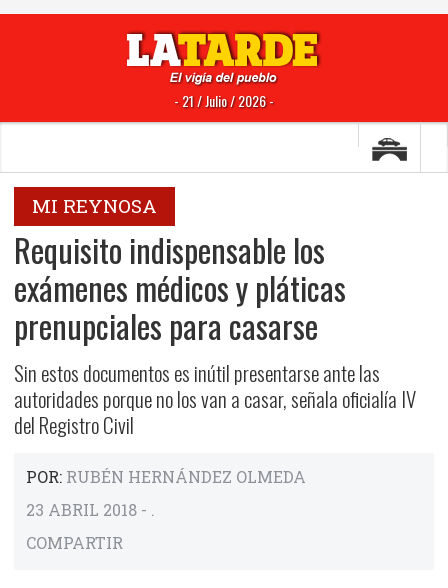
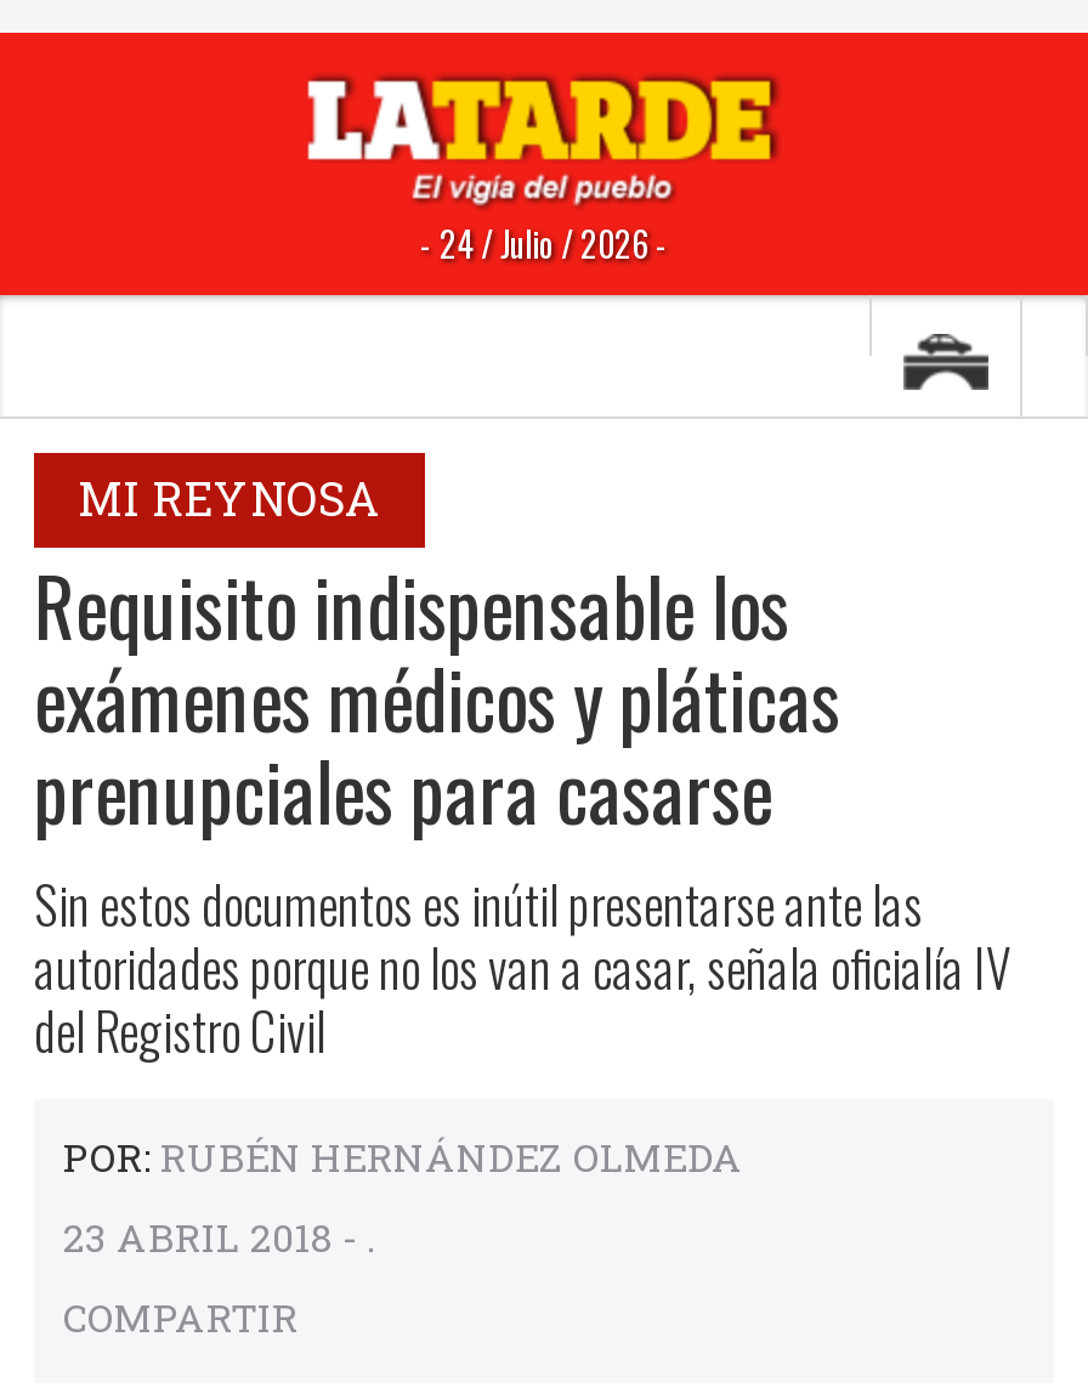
- - 21 / Julio / 2026 -
+ - 24 / Julio / 2026 -
